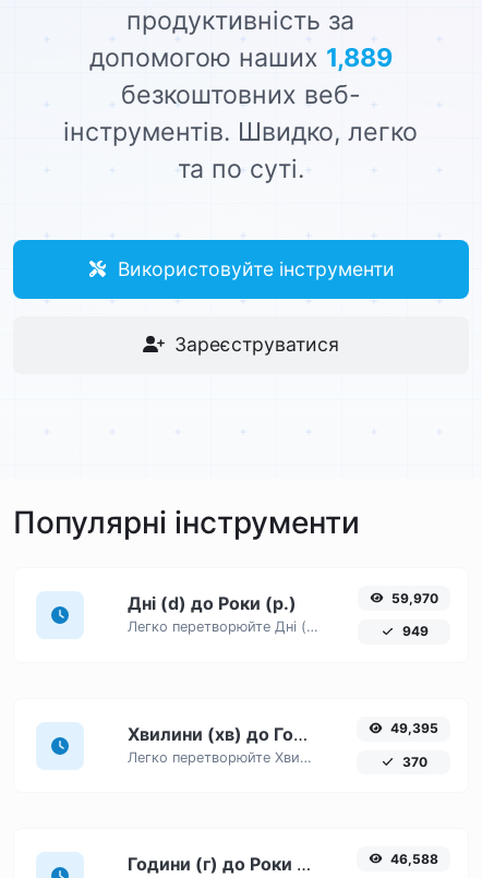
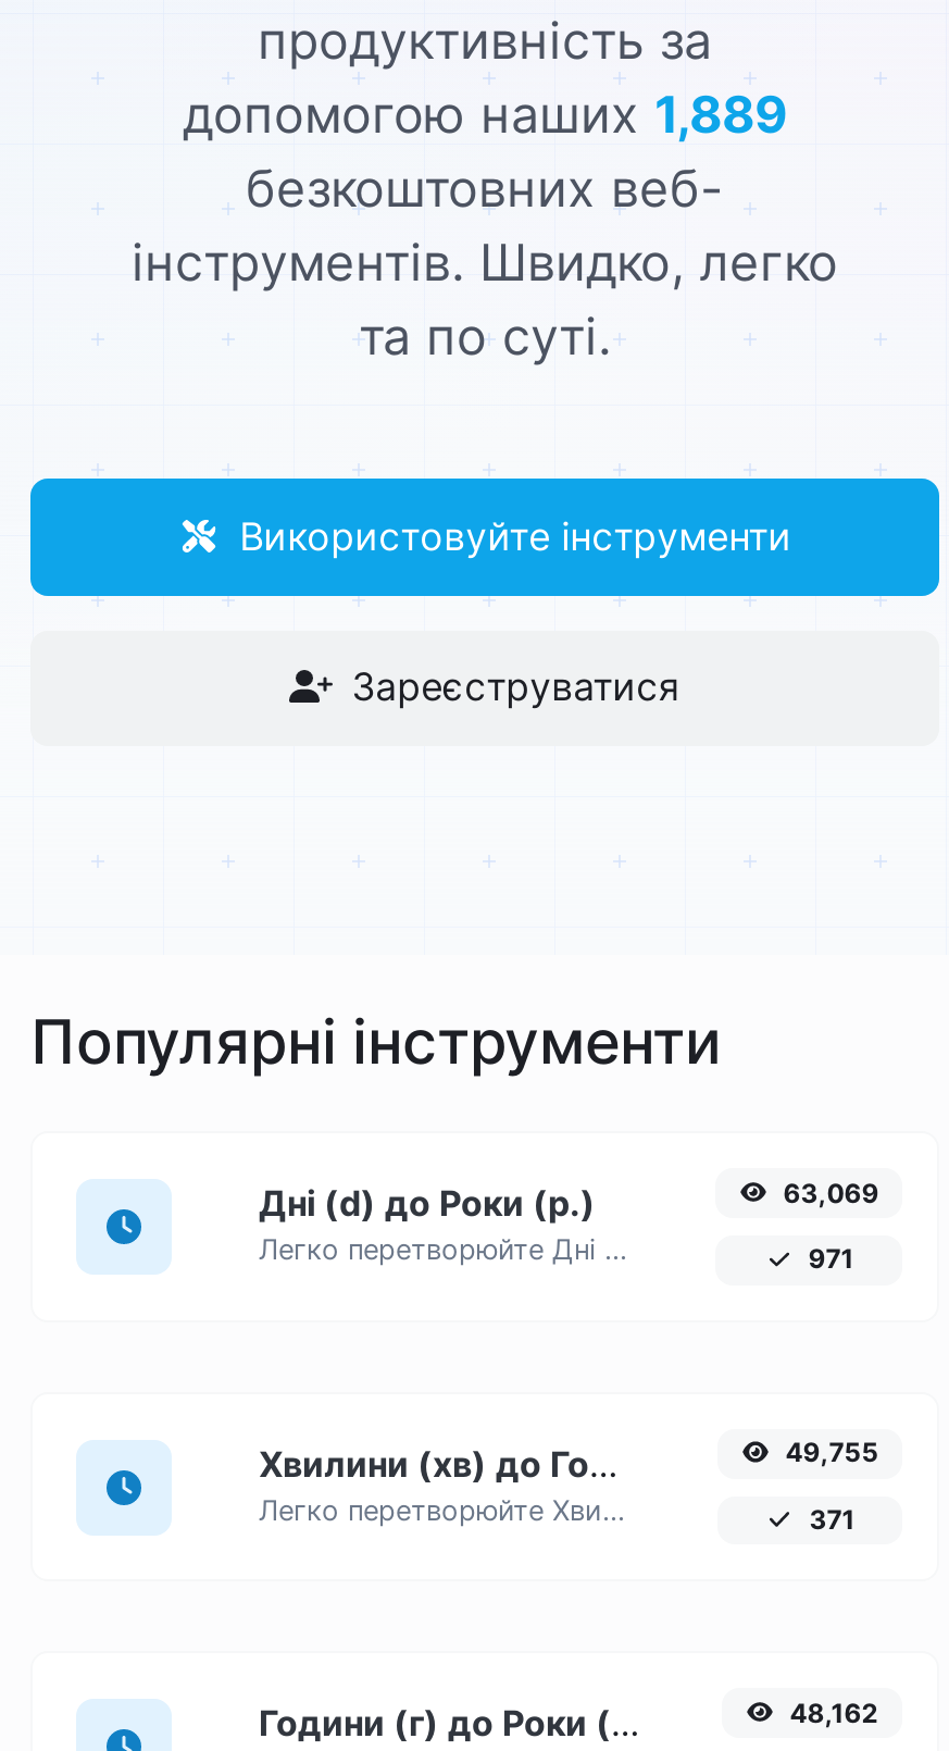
- 59,970
+ 63,069

- 949
+ 971

- 49,395
+ 49,755

- 370
+ 371

- 46,588
+ 48,162
